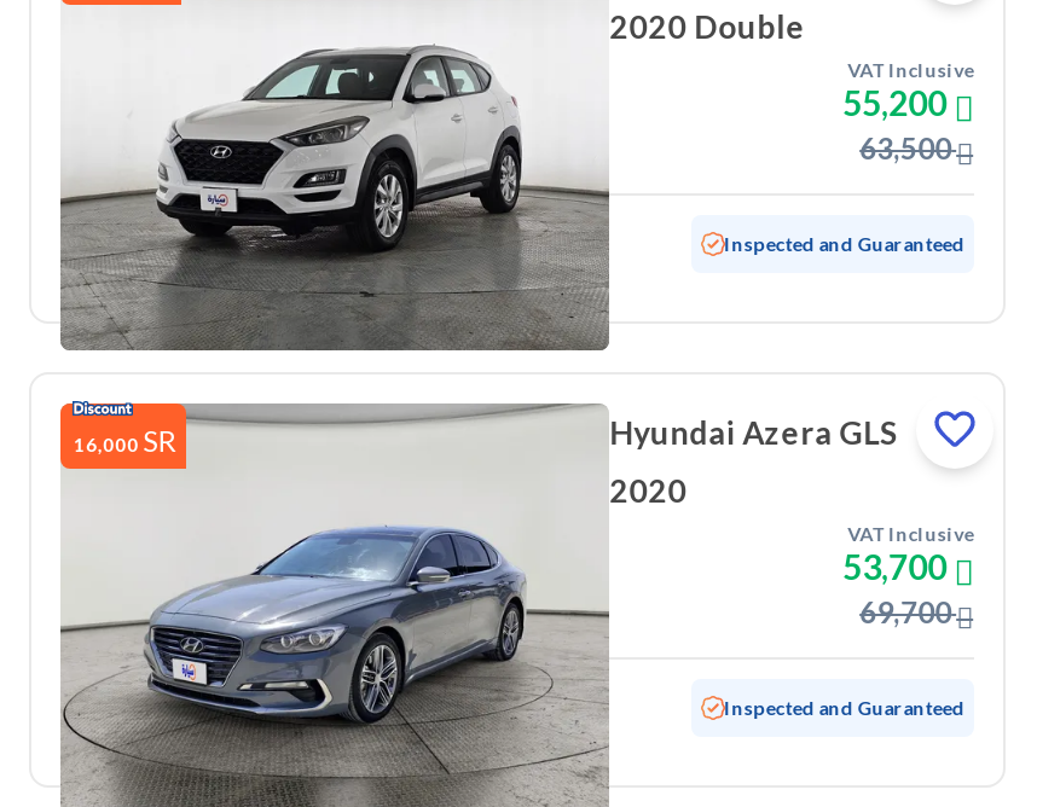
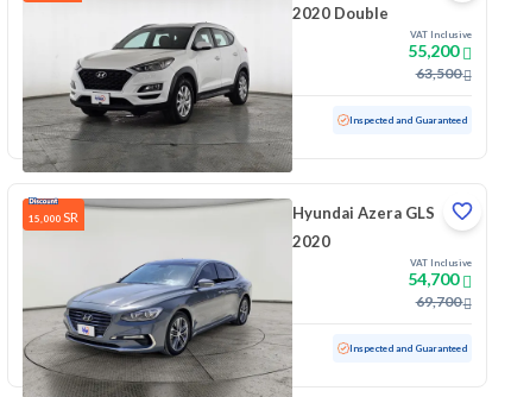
- 16,000 SR
+ 15,000 SR

- 53,700
+ 54,700
